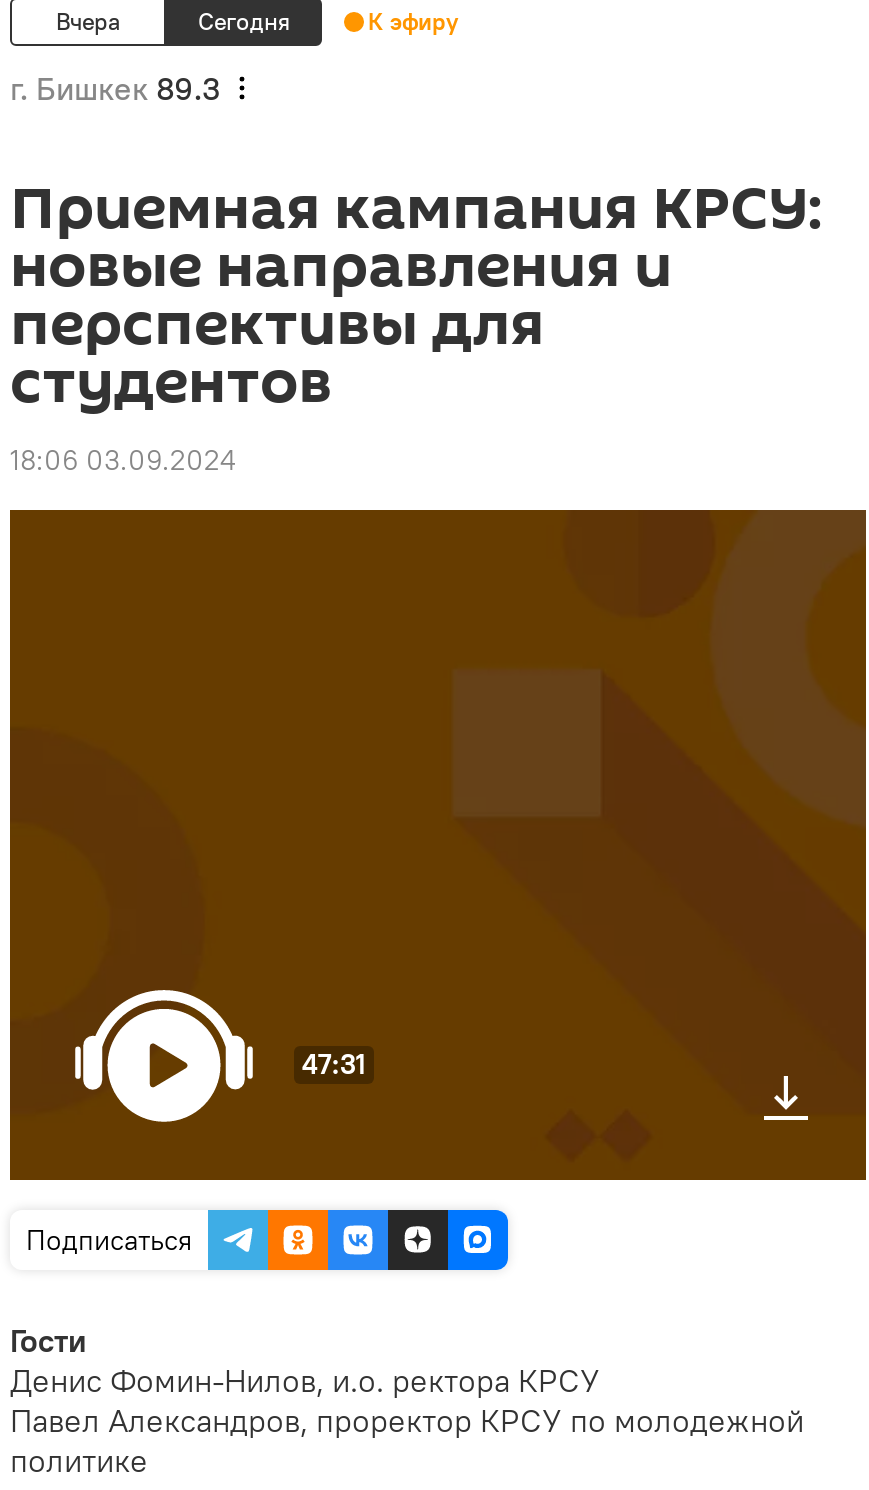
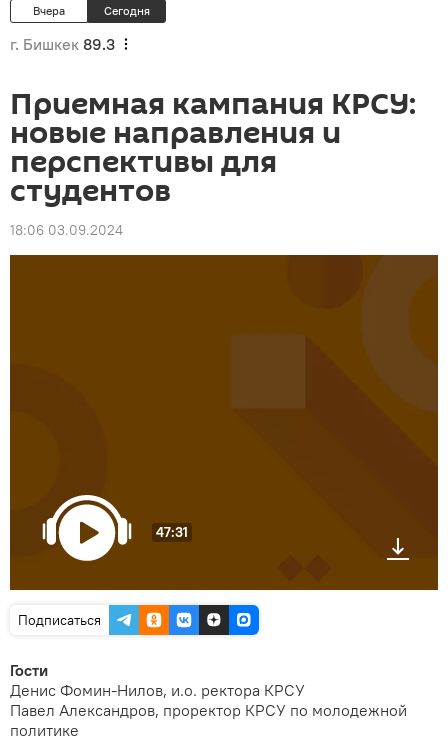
- К эфиру
